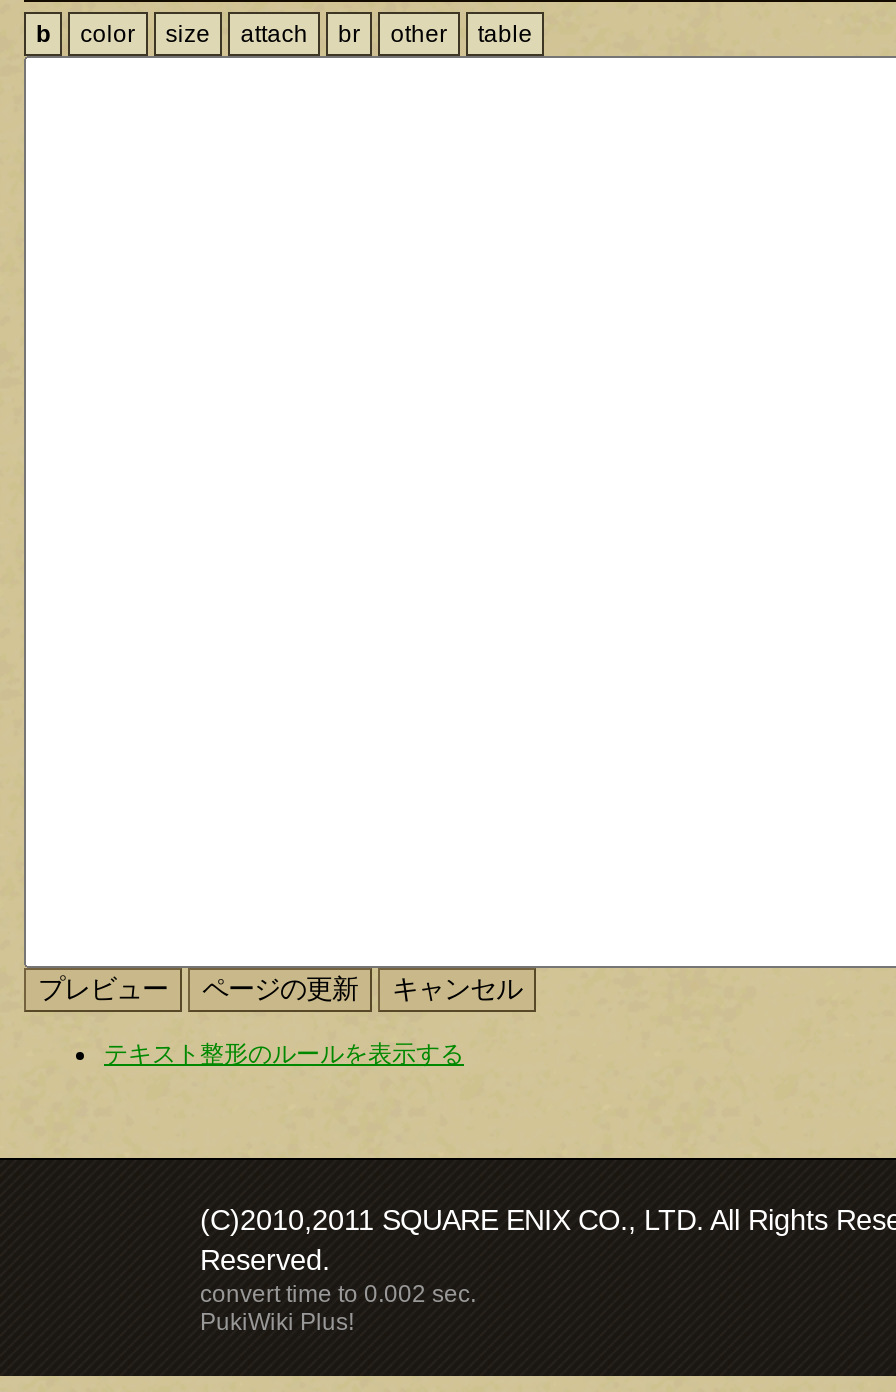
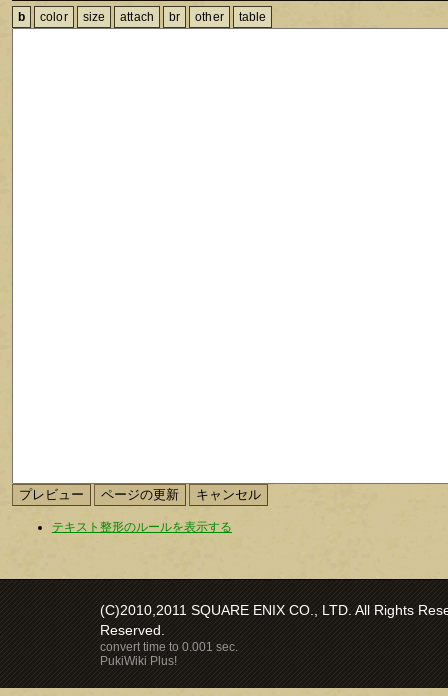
- convert time to 0.002 sec.
+ convert time to 0.001 sec.
